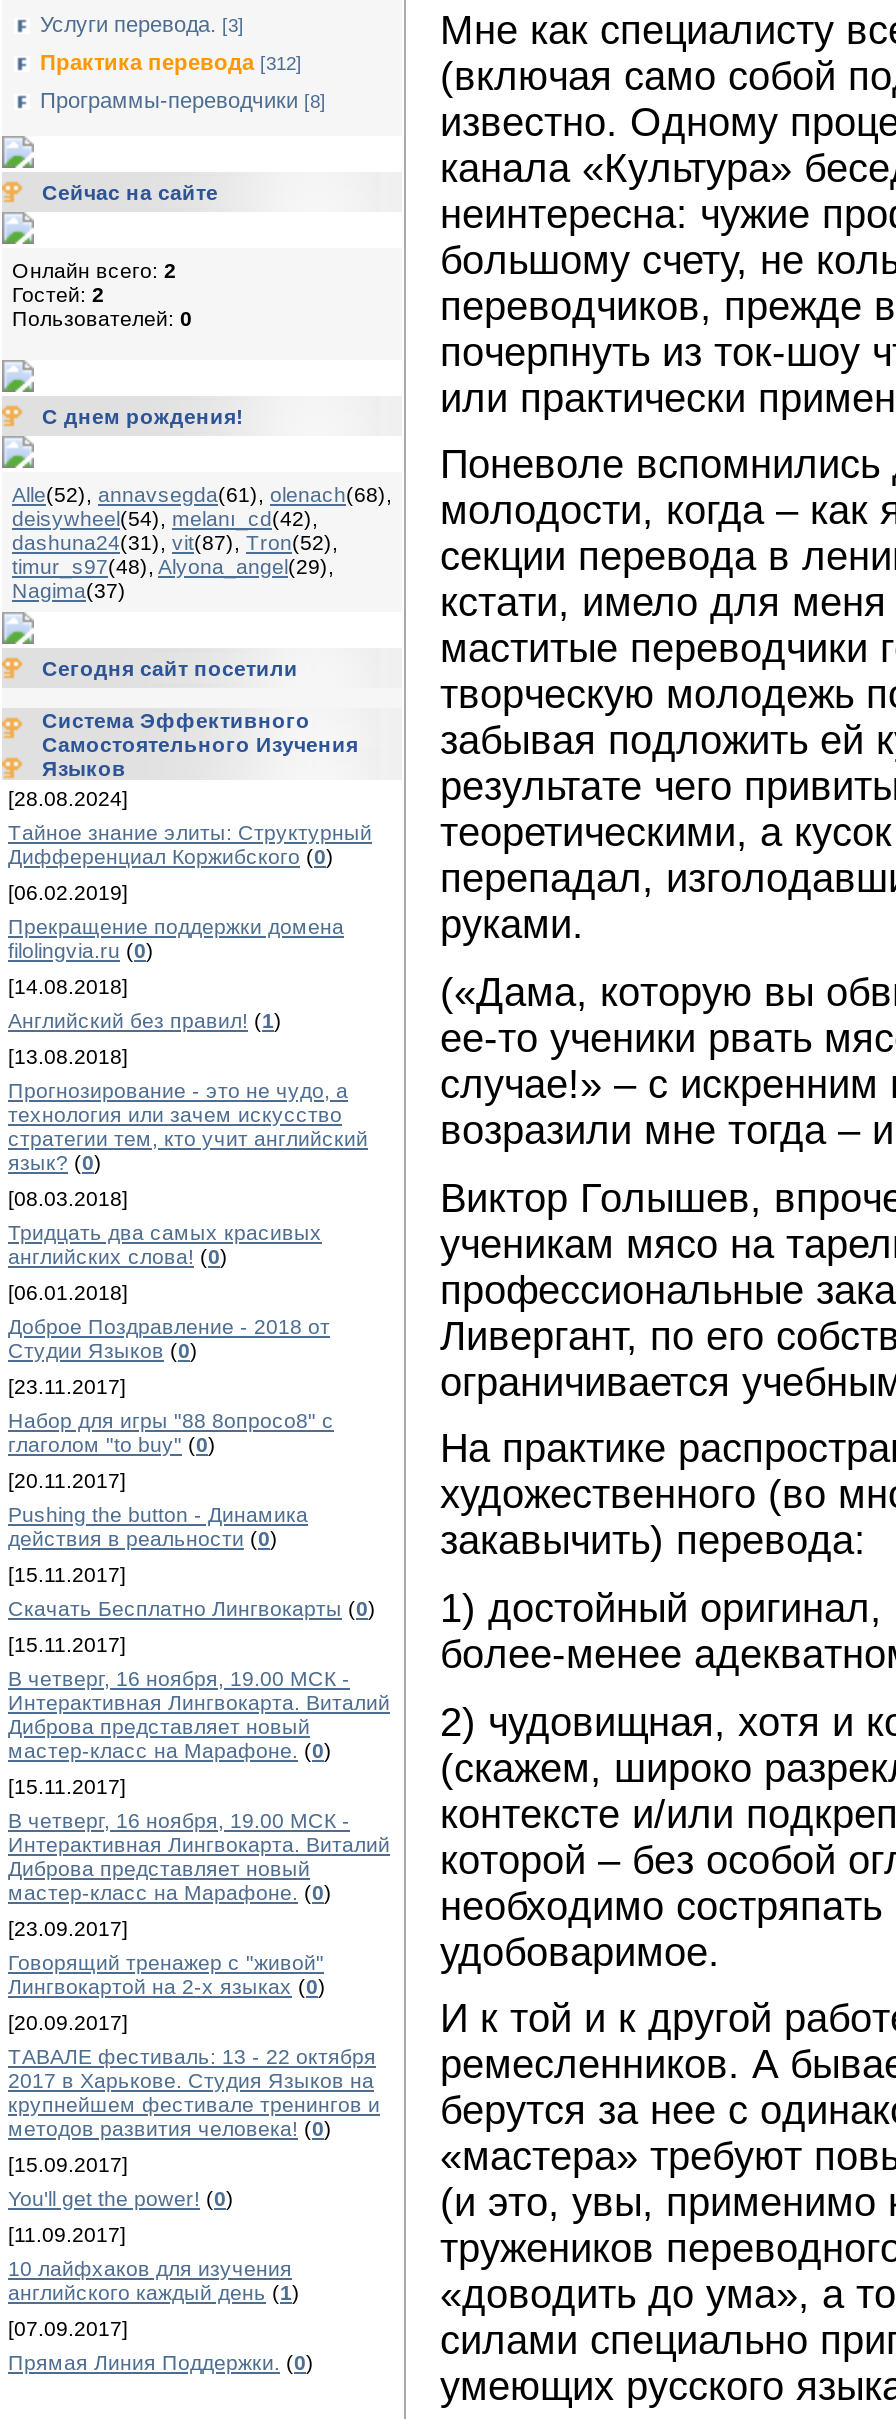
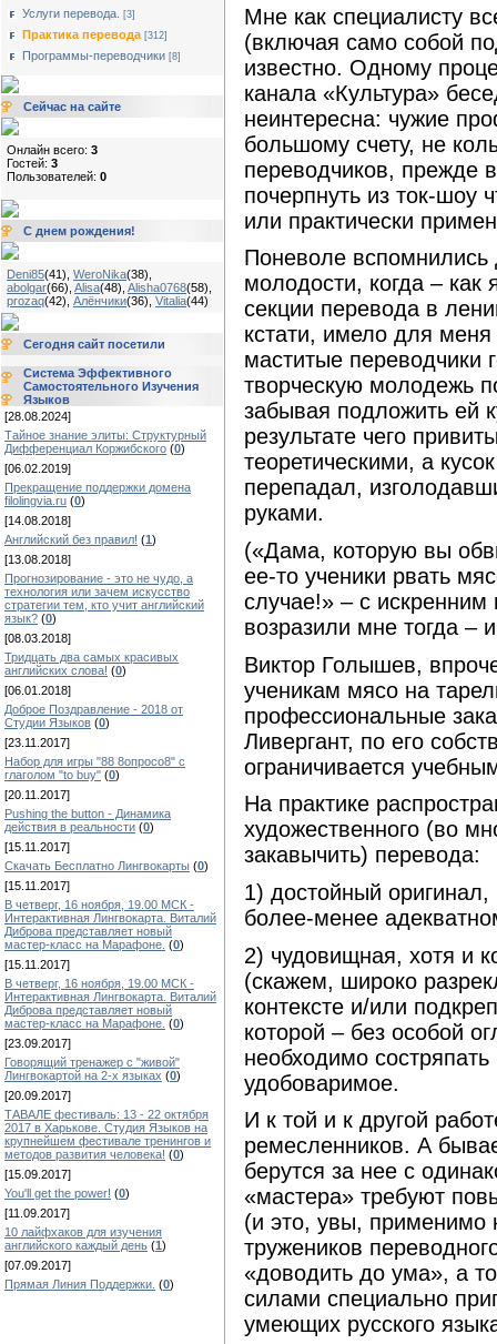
- Онлайн всего: 2
+ Онлайн всего: 3

- Гостей: 2
+ Гостей: 3

- Alle(52), annavsegda(61), olenach(68),
- deisywheel(54),melanı_cd(42),
- dashuna24(31), vit(87),Tron(52),
- timur_s97(48),Alyona_angel(29),
- Nagima(37)
+ Deni85(41), WeroNika(38),
+ abolgar(66),Alisa(48),Alisha0768(58),
+ prozaq(42),Алёнчики(36),Vitalia(44)

moved up: Сегодня сайт посетили | Система Эффективного | Самостоятельного Изучения | ... | [07.09.2017] | Прямая Линия Поддержки. (0)
